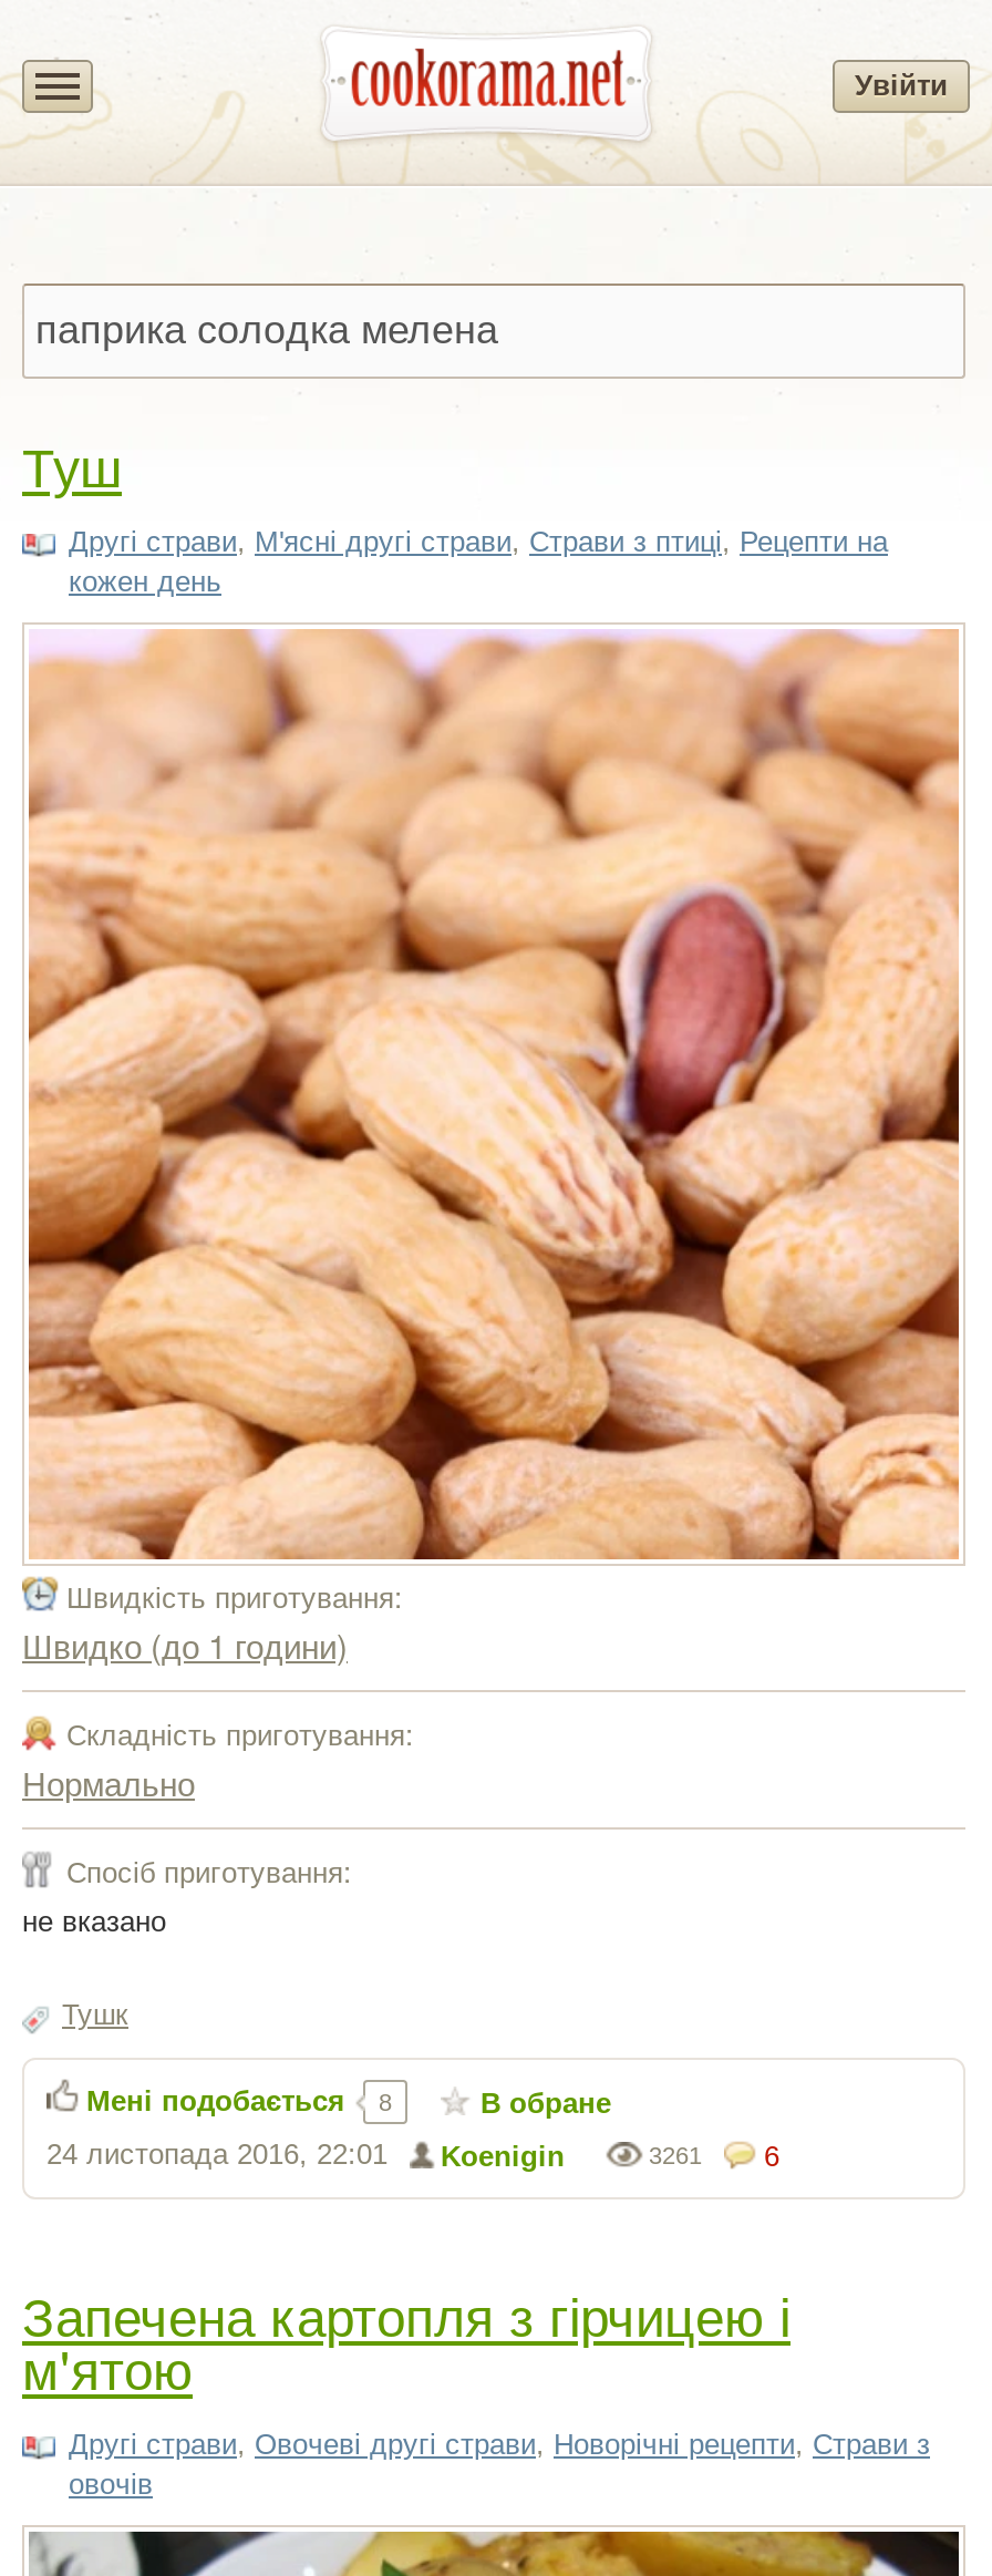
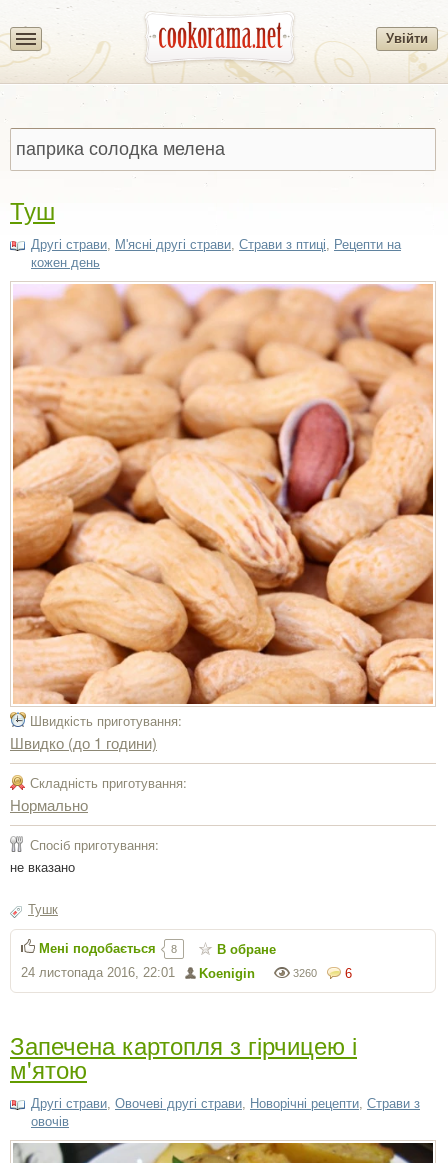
- 3261
+ 3260
